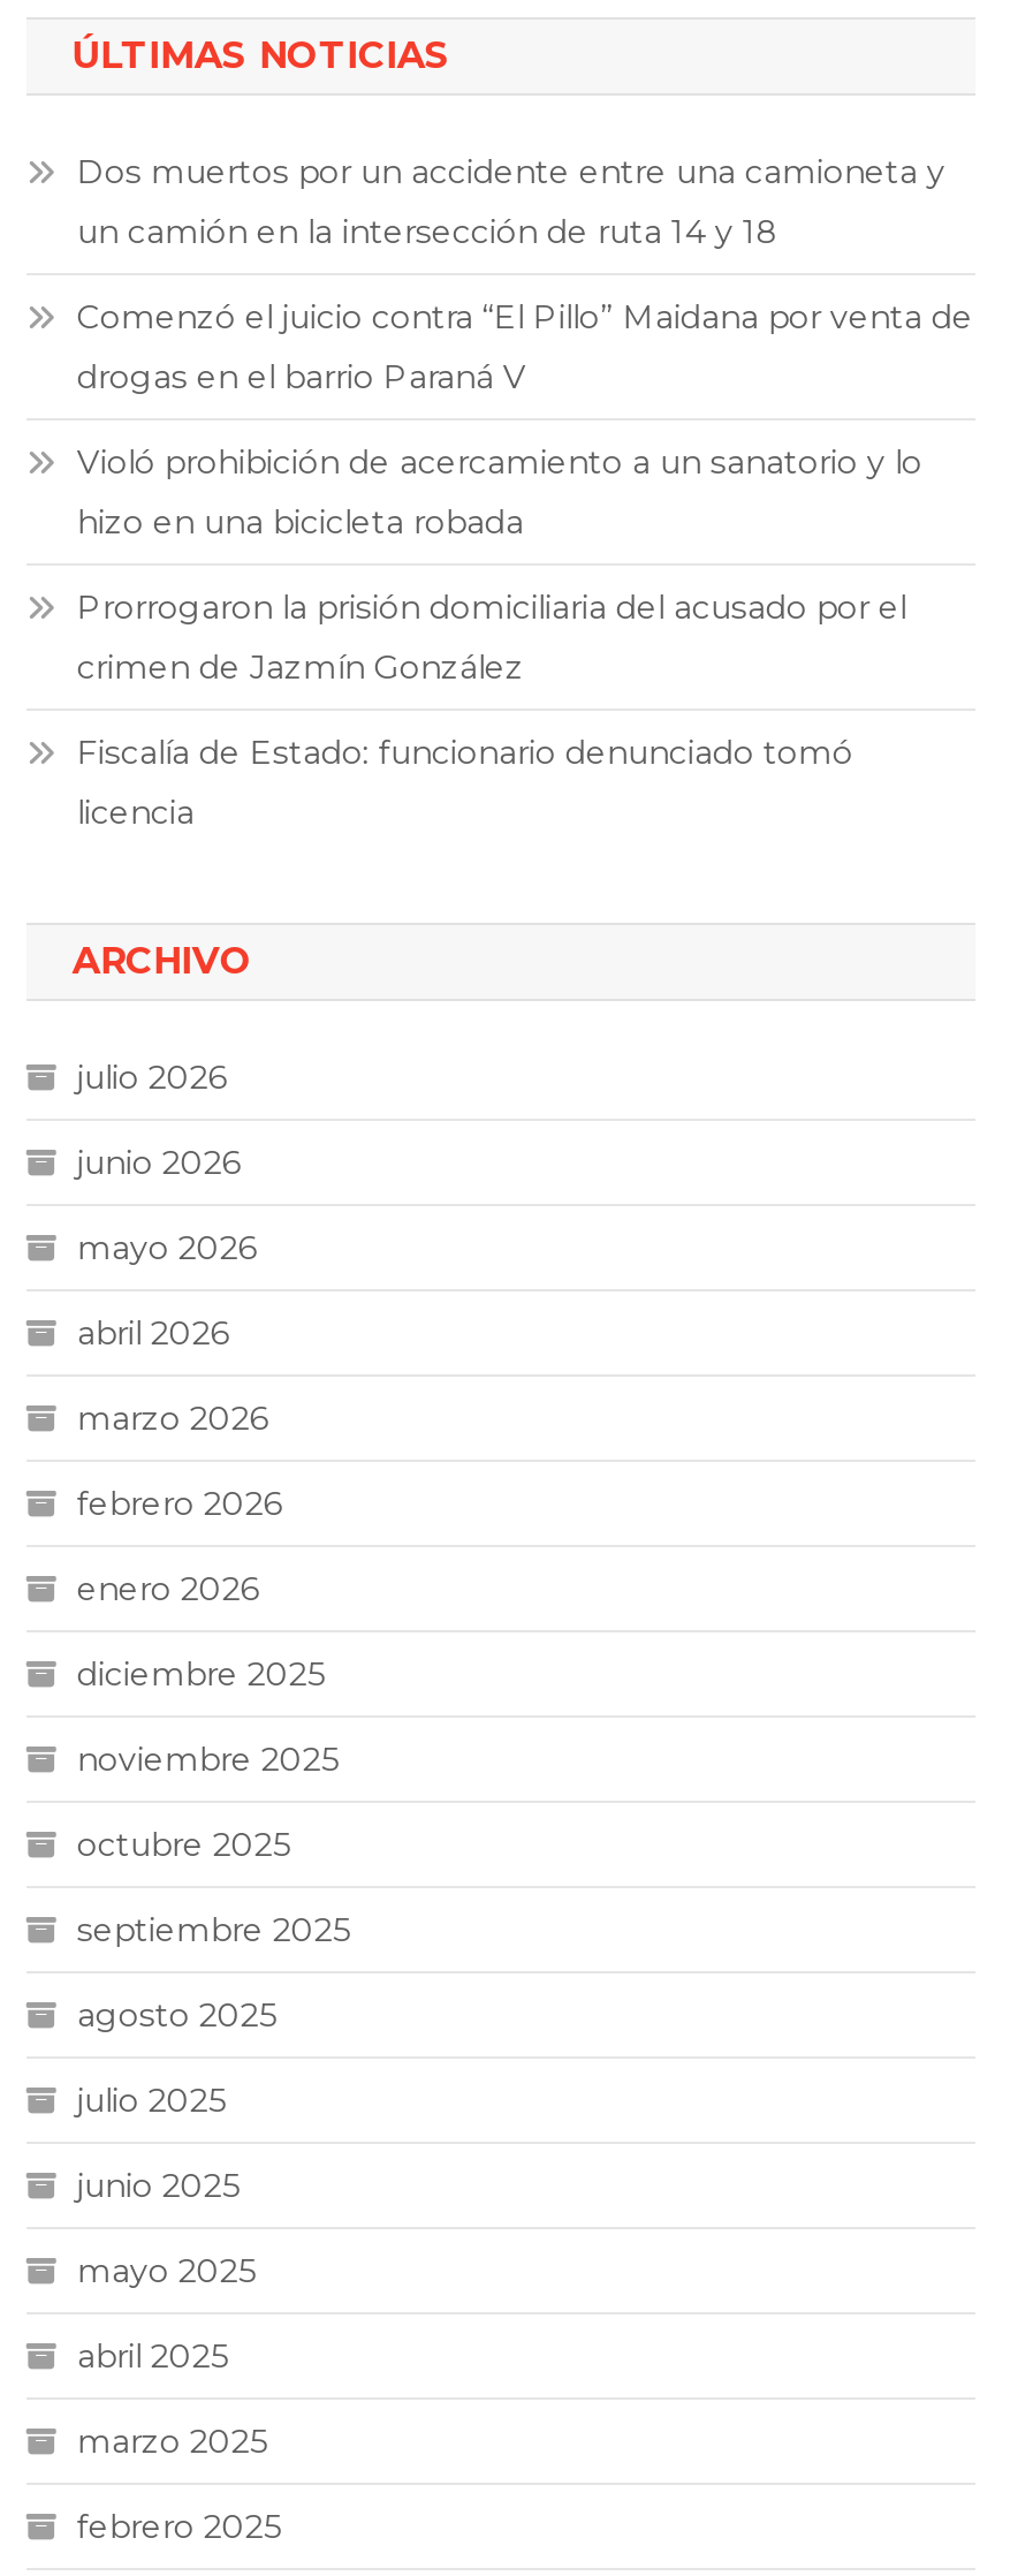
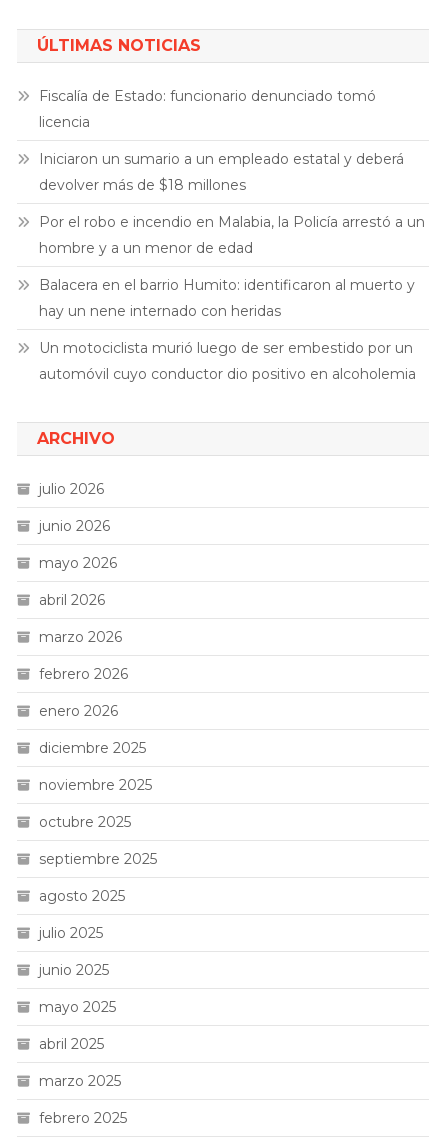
- Dos muertos por un accidente entre una camioneta y
- un camión en la intersección de ruta 14 y 18
- Comenzó el juicio contra “El Pillo” Maidana por venta de
- drogas en el barrio Paraná V
- Violó prohibición de acercamiento a un sanatorio y lo
- hizo en una bicicleta robada
- Prorrogaron la prisión domiciliaria del acusado por el
- crimen de Jazmín González

moved up: Fiscalía de Estado: funcionario denunciado tomó | licencia

+ Iniciaron un sumario a un empleado estatal y deberá
+ devolver más de $18 millones
+ Por el robo e incendio en Malabia, la Policía arrestó a un
+ hombre y a un menor de edad
+ Balacera en el barrio Humito: identificaron al muerto y
+ hay un nene internado con heridas
+ Un motociclista murió luego de ser embestido por un
+ automóvil cuyo conductor dio positivo en alcoholemia
